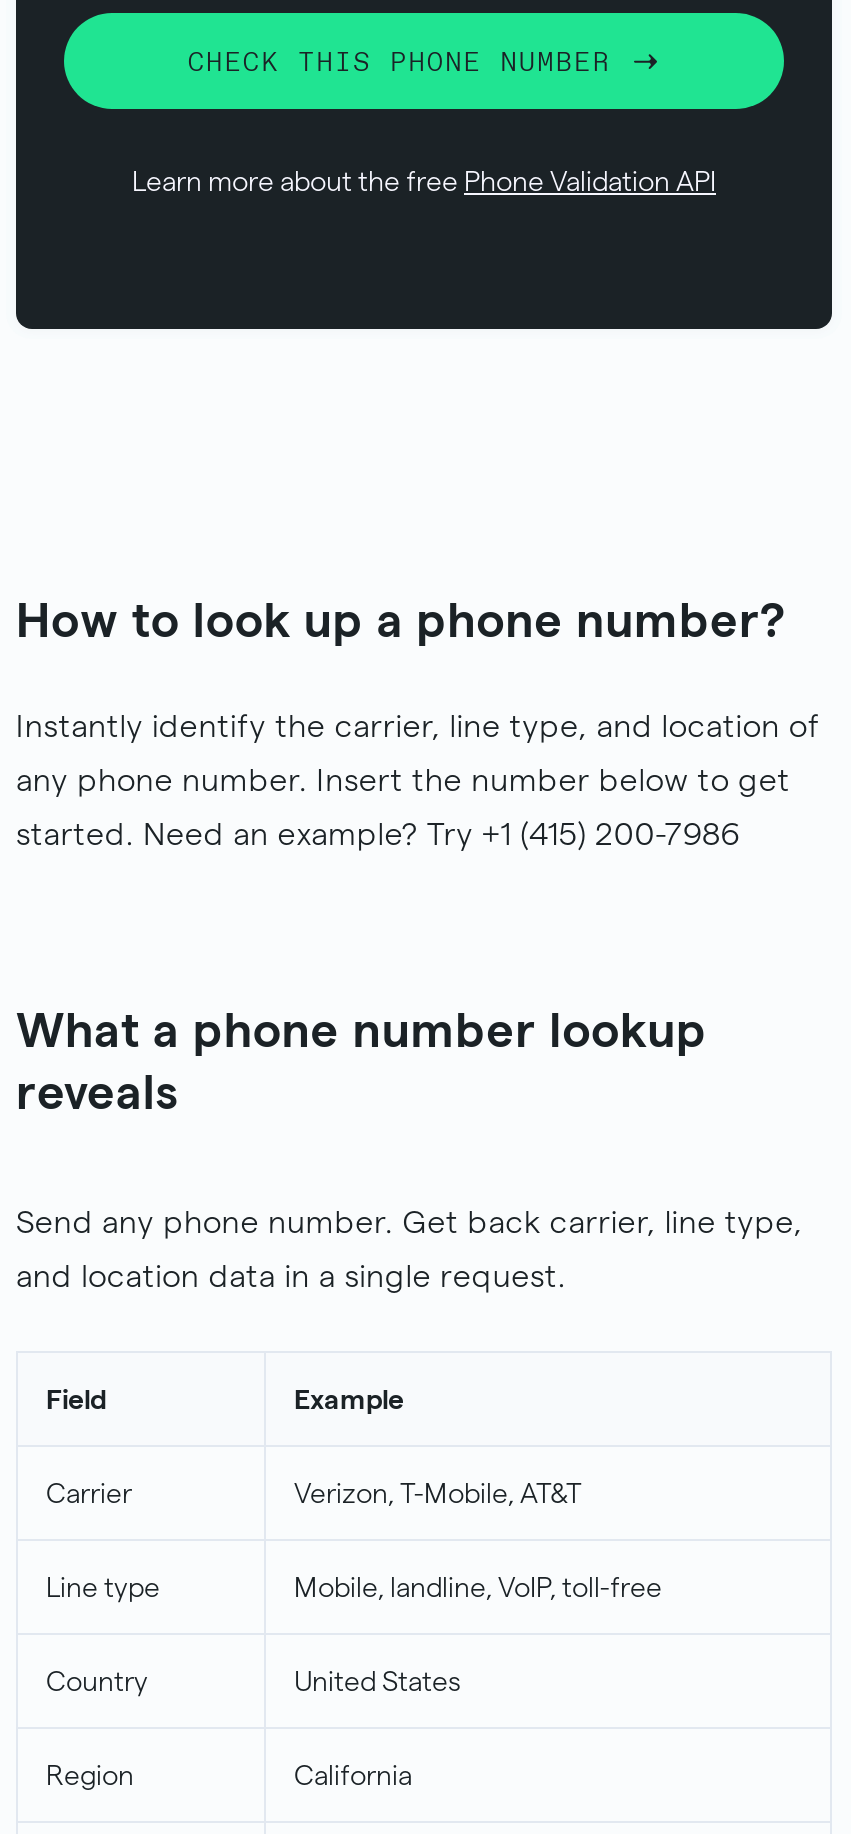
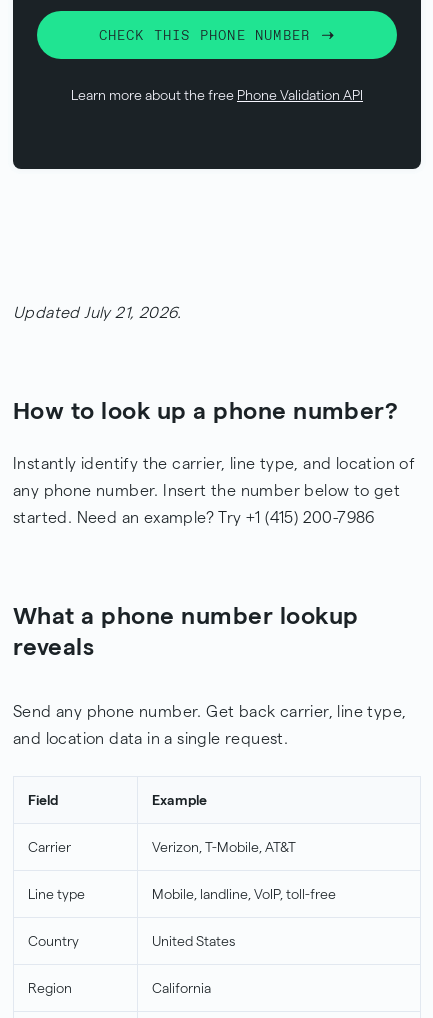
+ Updated July 21, 2026.
